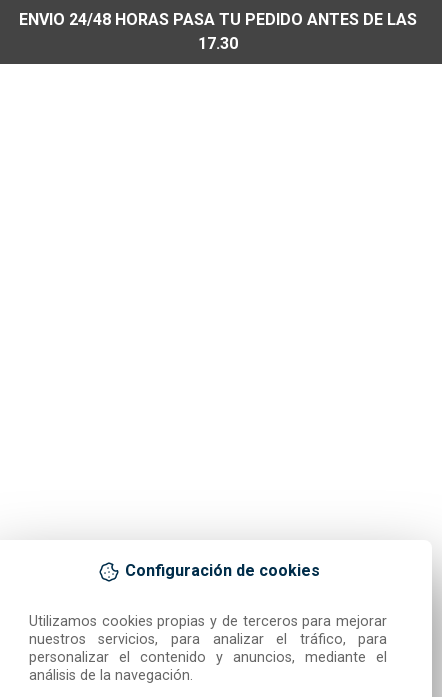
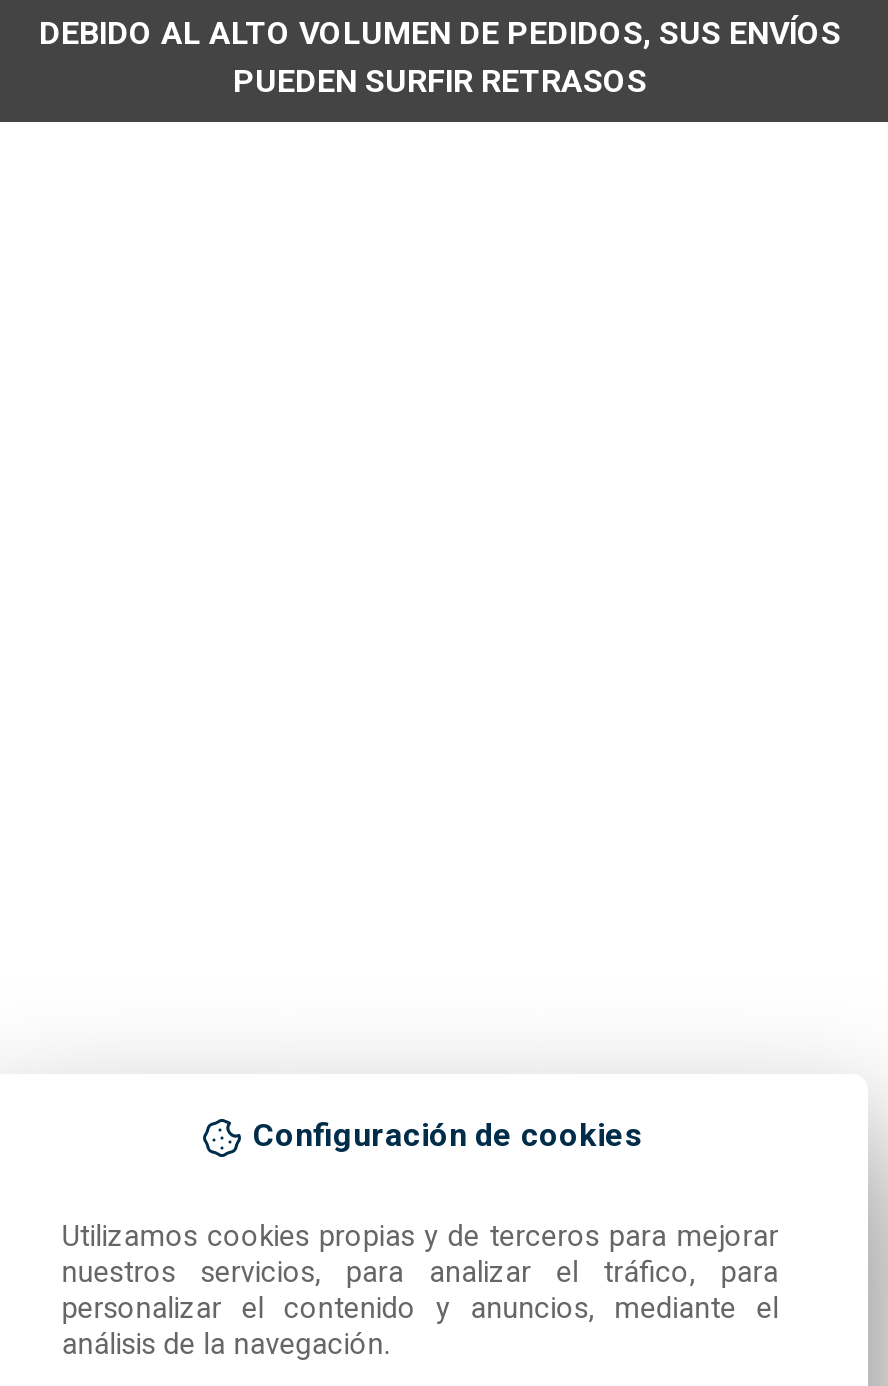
- ENVIO 24/48 HORAS PASA TU PEDIDO ANTES DE LAS
- 17.30
+ DEBIDO AL ALTO VOLUMEN DE PEDIDOS, SUS ENVÍOS
+ PUEDEN SURFIR RETRASOS
